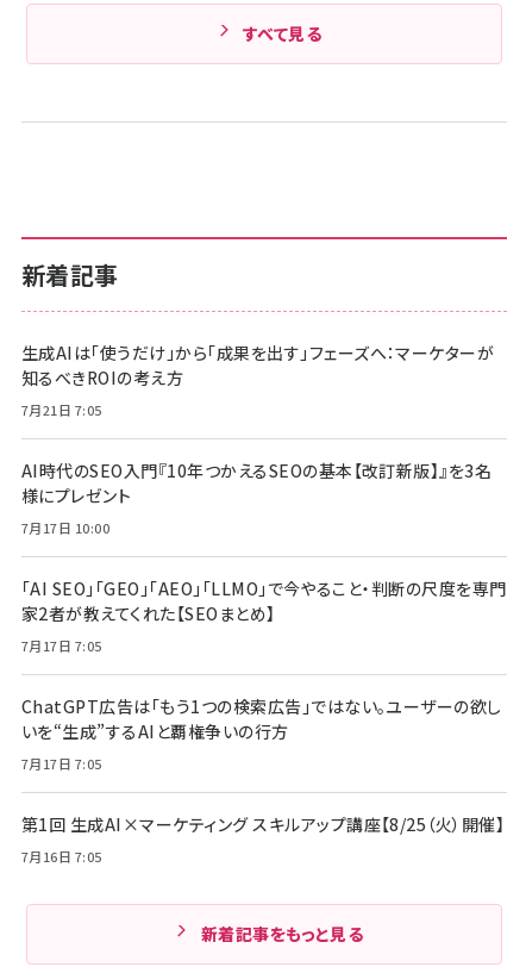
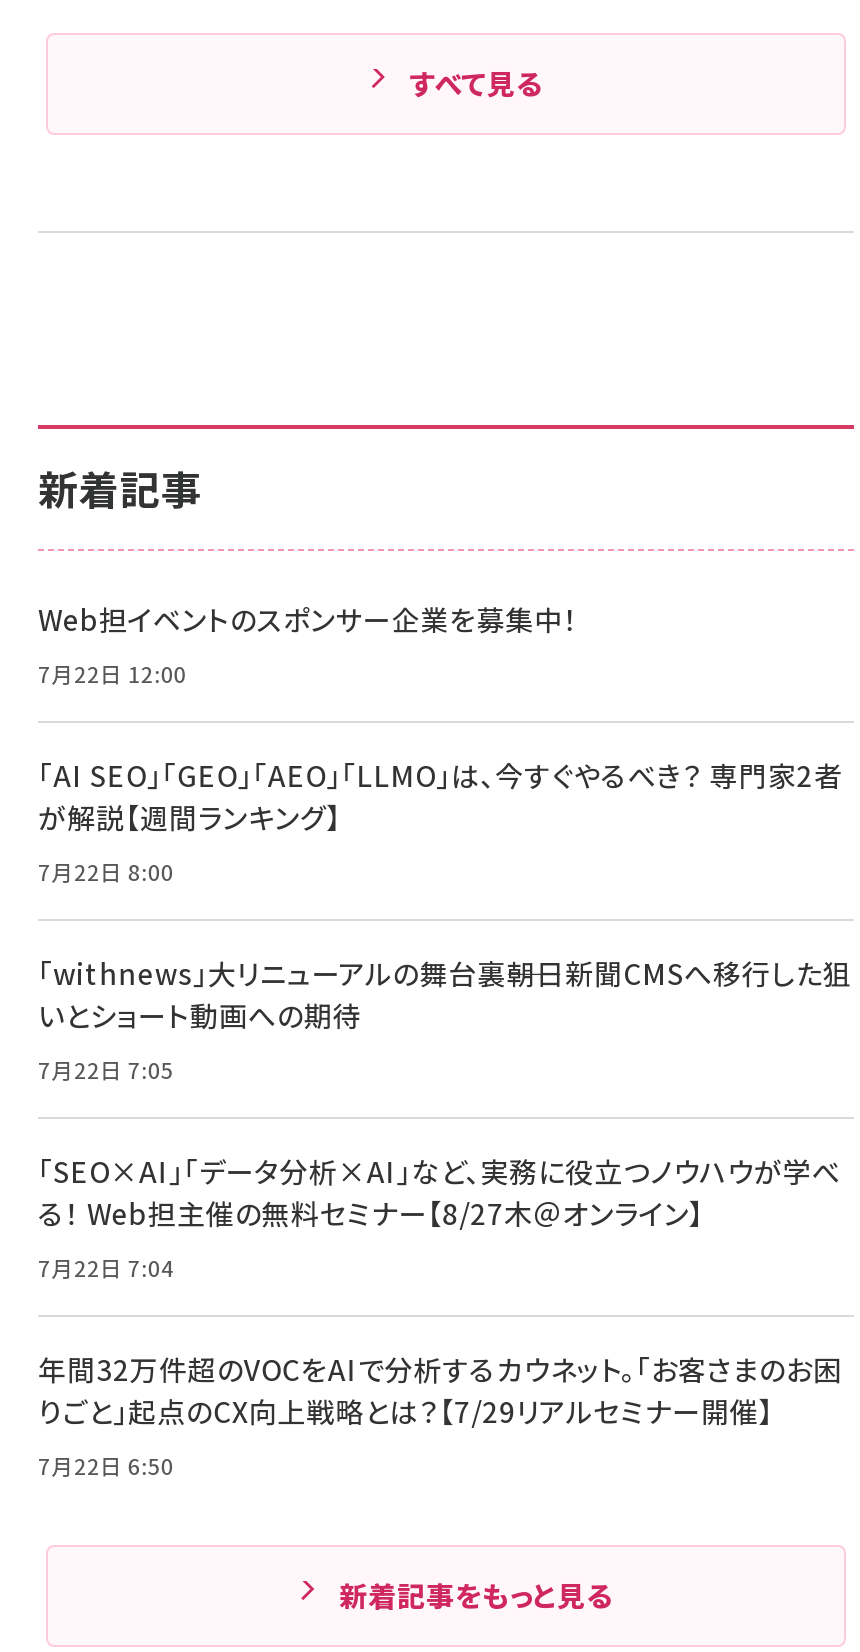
- 生成AIは「使うだけ」から「成果を出す」フェーズへ：マーケターが
- 知るべきROIの考え方
- 7月21日 7:05
+ Web担イベントのスポンサー企業を募集中！
+ 7月22日 12:00

- AI時代のSEO入門『10年つかえるSEOの基本【改訂新版】』を3名
- 様にプレゼント
- 7月17日 10:00
+ 「AI SEO」「GEO」「AEO」「LLMO」は、今すぐやるべき？ 専門家2者
+ が解説【週間ランキング】
+ 7月22日 8:00

- 「AI SEO」「GEO」「AEO」「LLMO」で今やること・判断の尺度を専門
- 家2者が教えてくれた【SEOまとめ】
- 7月17日 7:05
+ 「withnews」大リニューアルの舞台裏――朝日新聞CMSへ移行した狙
+ いとショート動画への期待
+ 7月22日 7:05

- ChatGPT広告は「もう1つの検索広告」ではない。ユーザーの欲し
- いを“生成”するAIと覇権争いの行方
- 7月17日 7:05
+ 「SEO×AI」「データ分析×AI」など、実務に役立つノウハウが学べ
+ る！ Web担主催の無料セミナー【8/27木＠オンライン】
+ 7月22日 7:04

- 第1回 生成AI×マーケティング スキルアップ講座【8/25（火）開催】
- 7月16日 7:05
+ 年間32万件超のVOCをAIで分析するカウネット。「お客さまのお困
+ りごと」起点のCX向上戦略とは？【7/29リアルセミナー開催】
+ 7月22日 6:50
